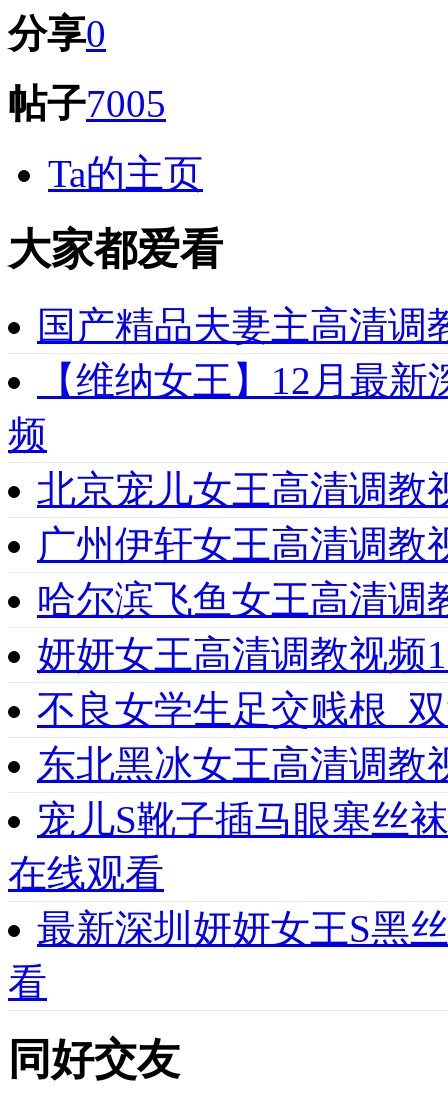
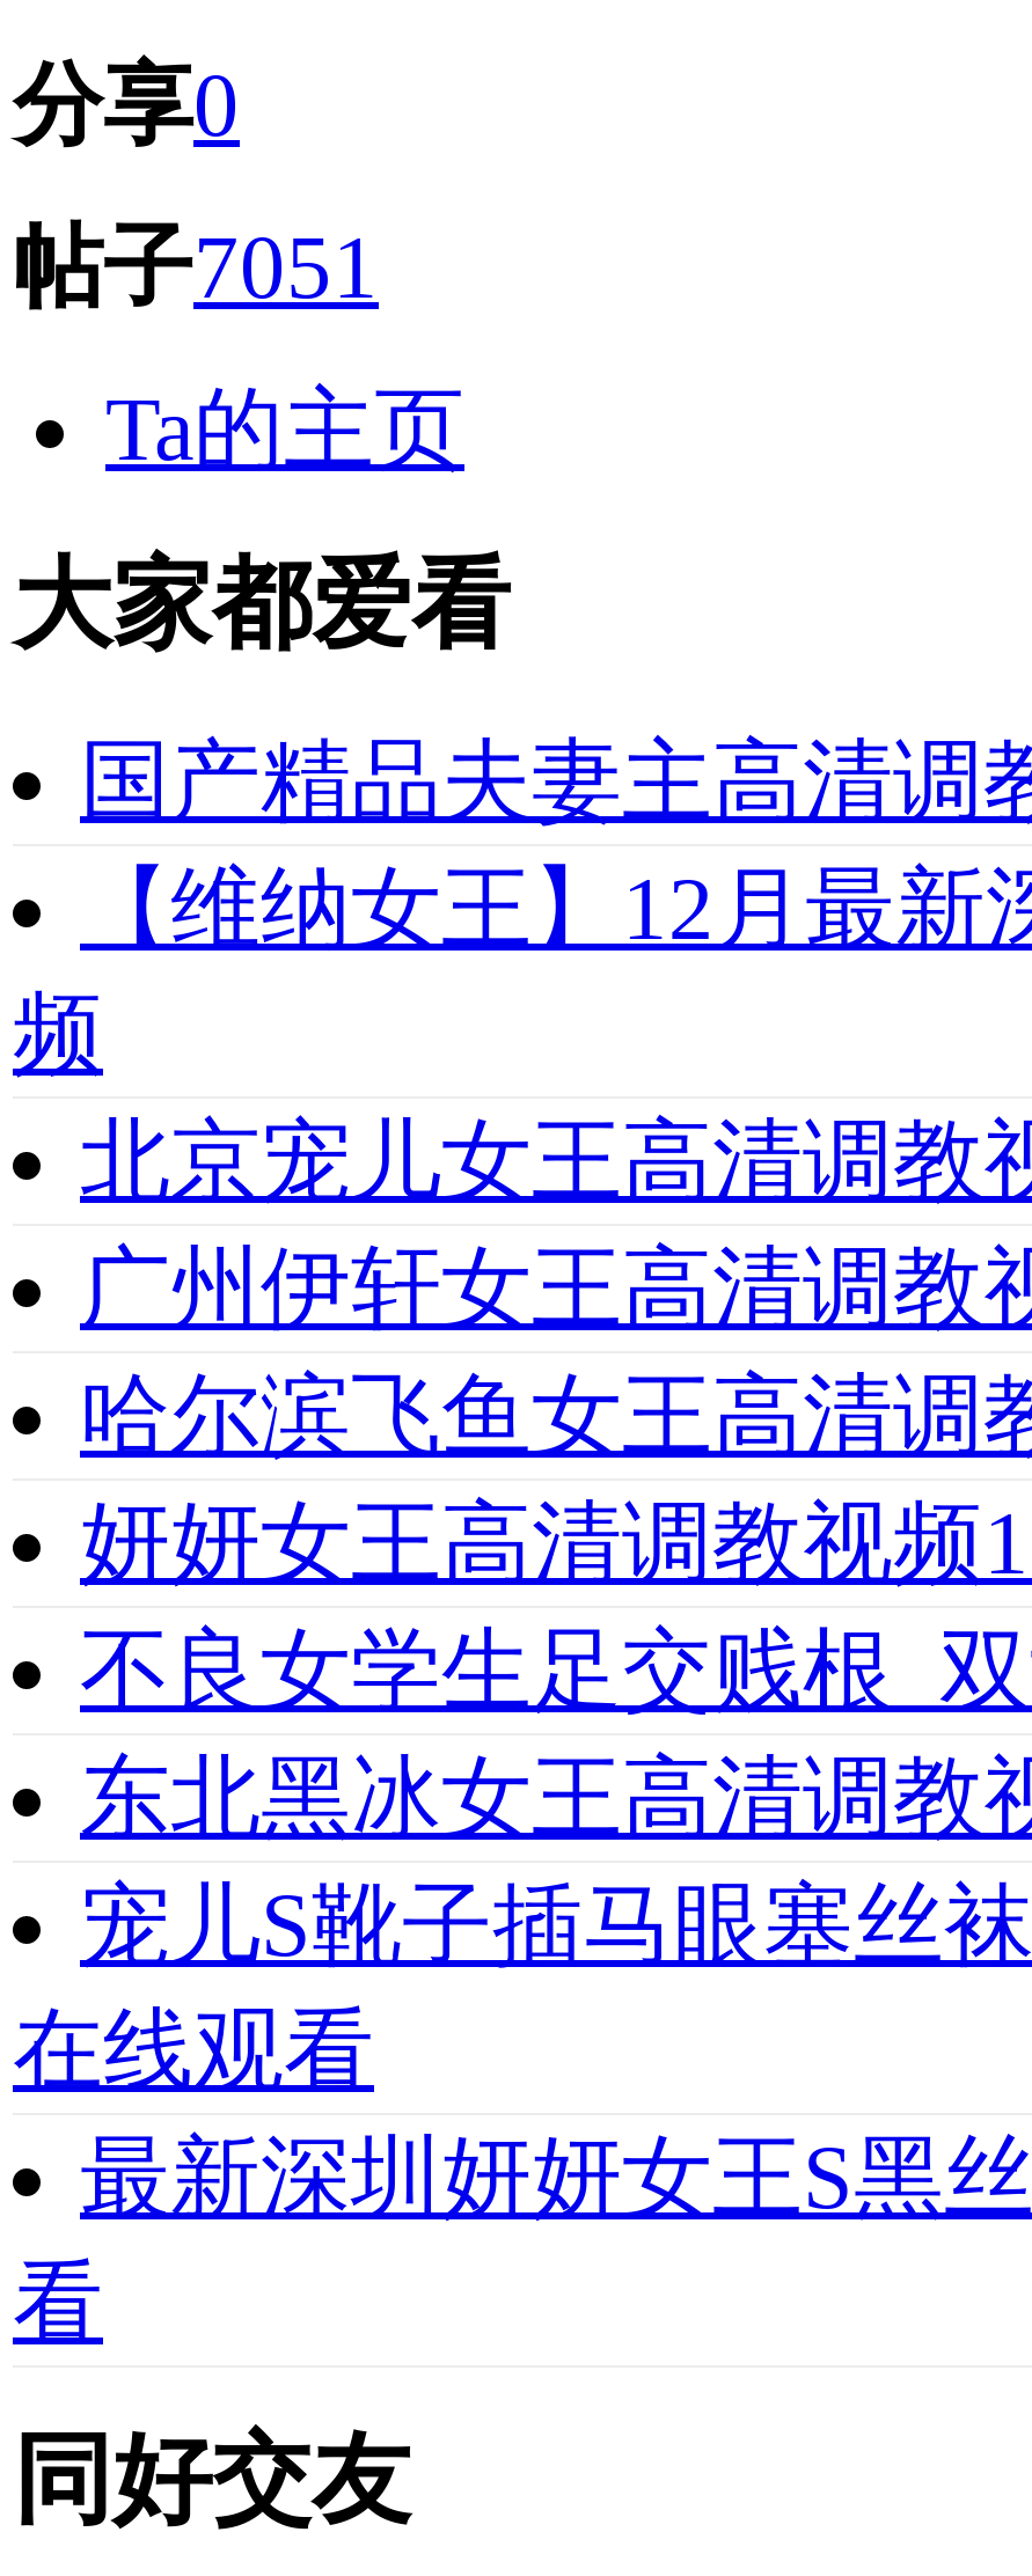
- 帖子7005
+ 帖子7051
